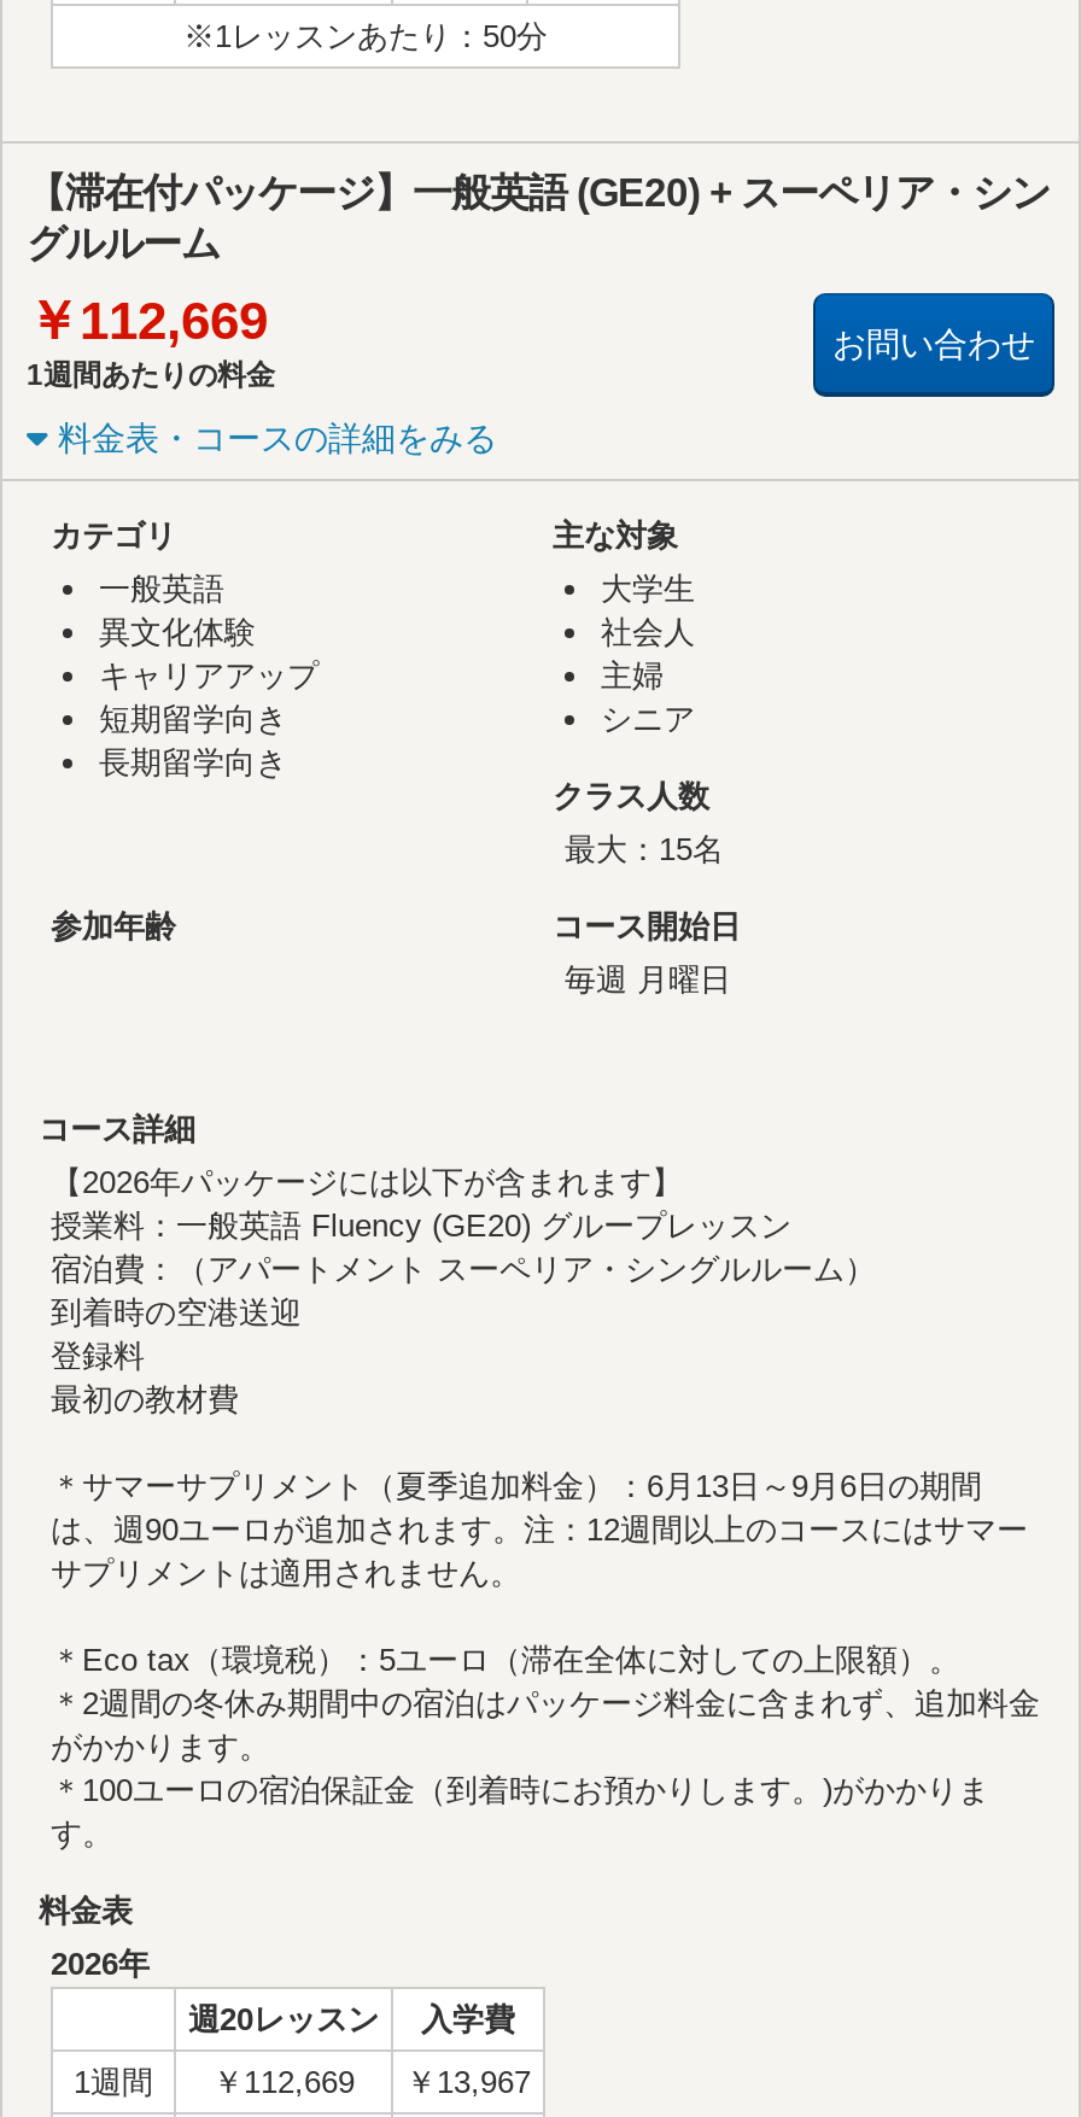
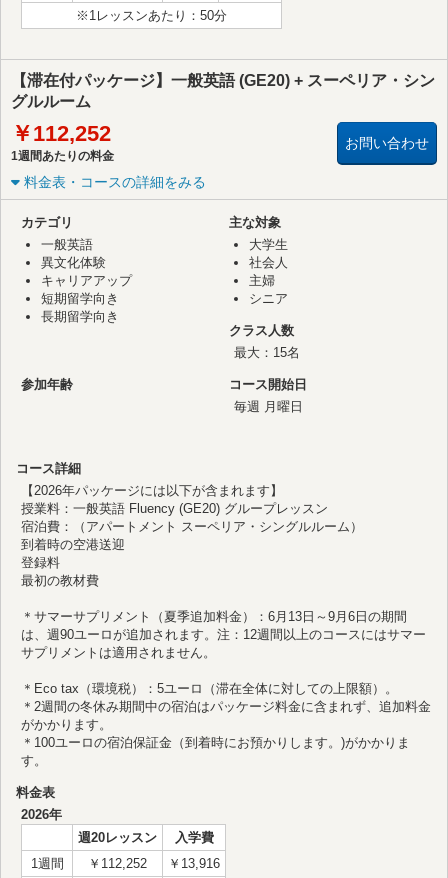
- ￥112,669
+ ￥112,252

- ￥112,669
+ ￥112,252

- ￥13,967
+ ￥13,916
